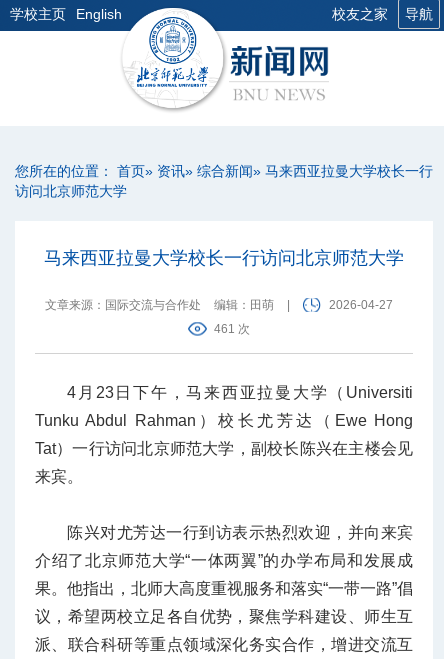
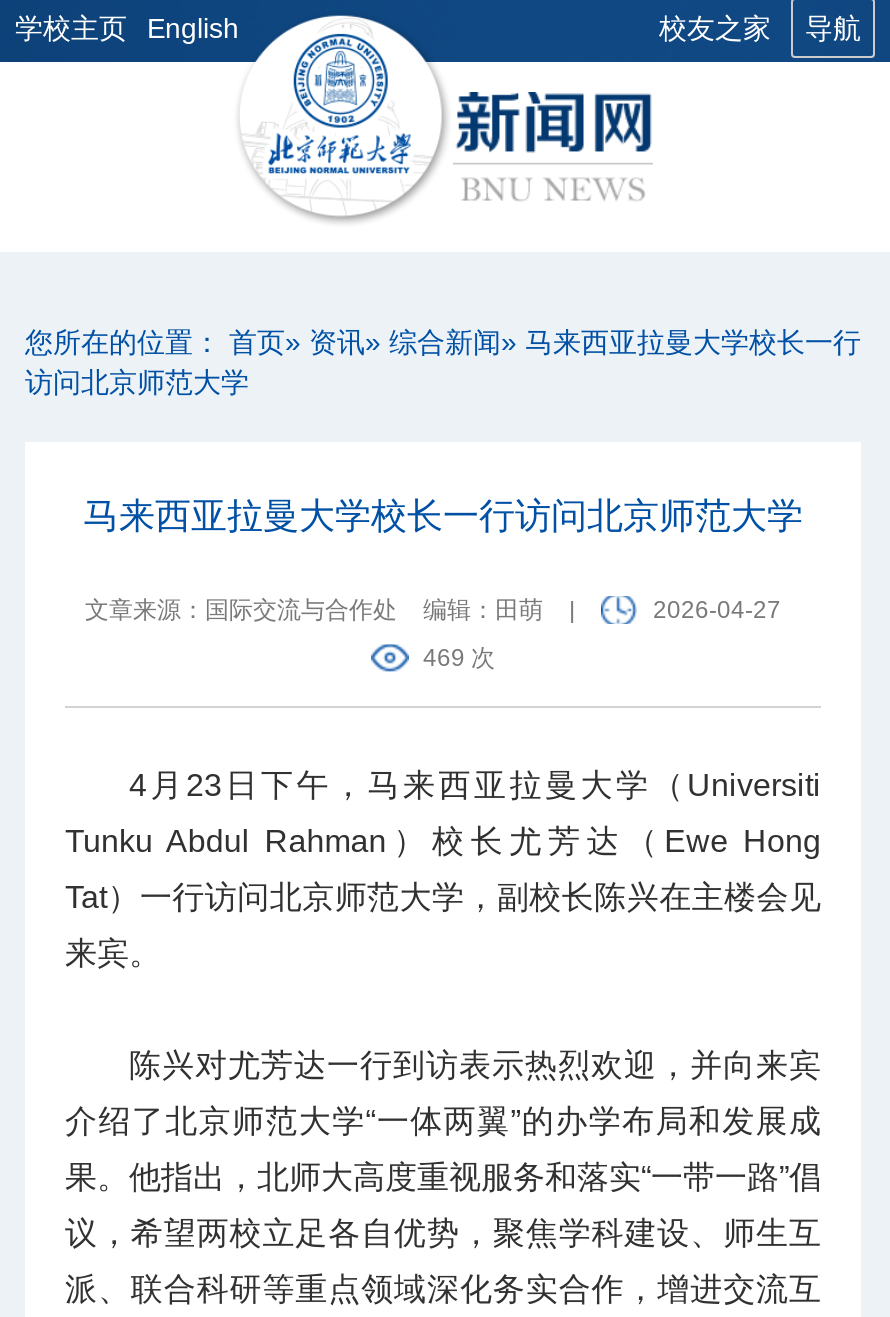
- 461 次
+ 469 次
